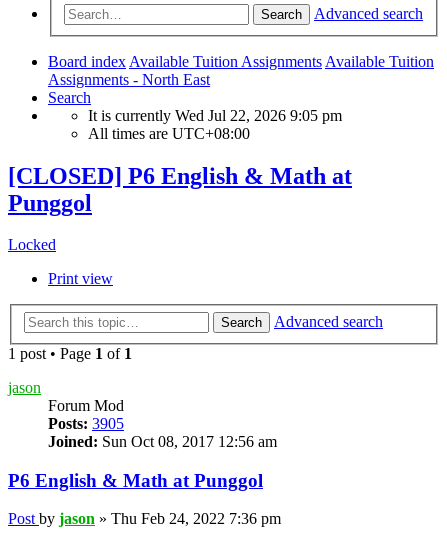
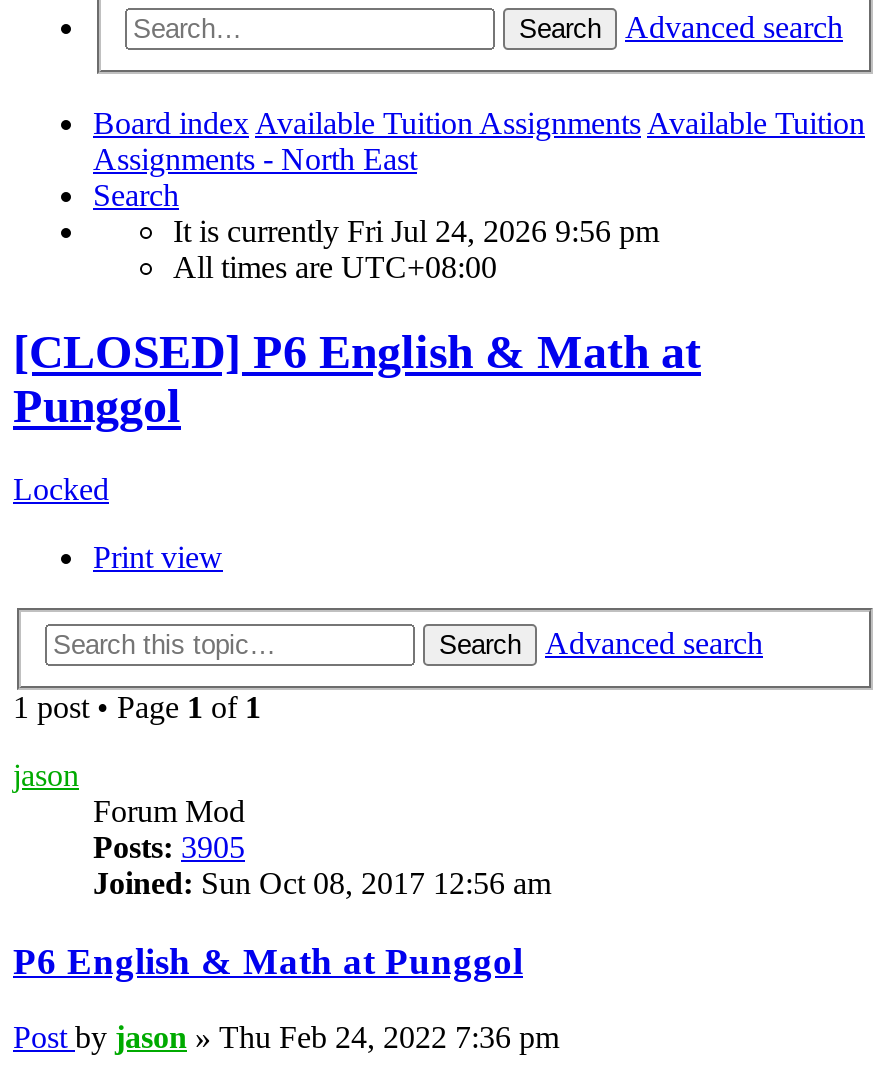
- It is currently Wed Jul 22, 2026 9:05 pm
+ It is currently Fri Jul 24, 2026 9:56 pm
